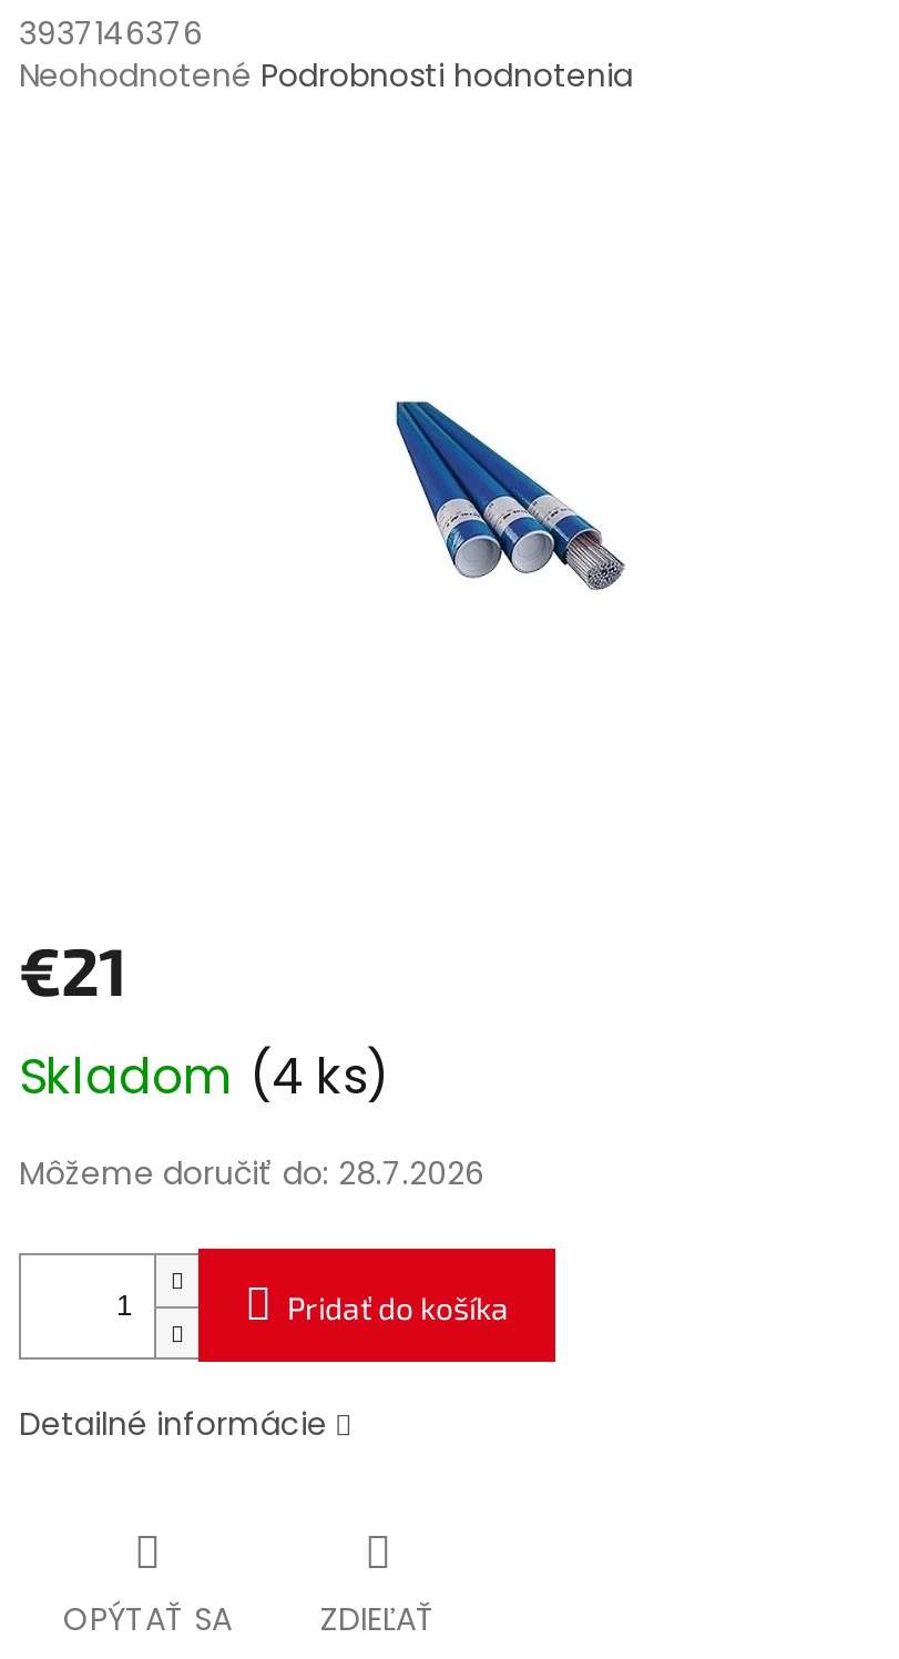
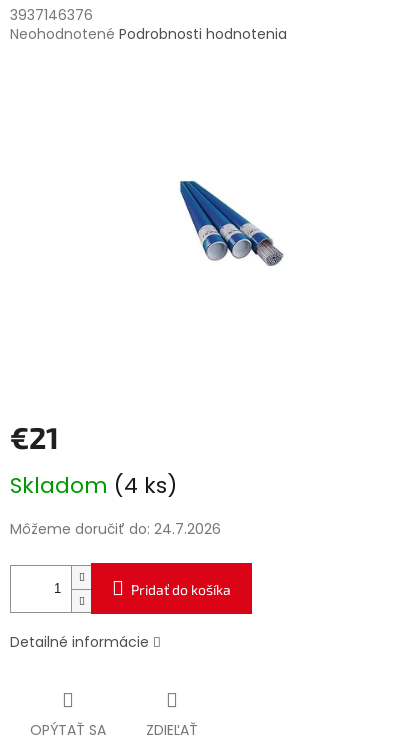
- Môžeme doručiť do: 28.7.2026
+ Môžeme doručiť do: 24.7.2026
